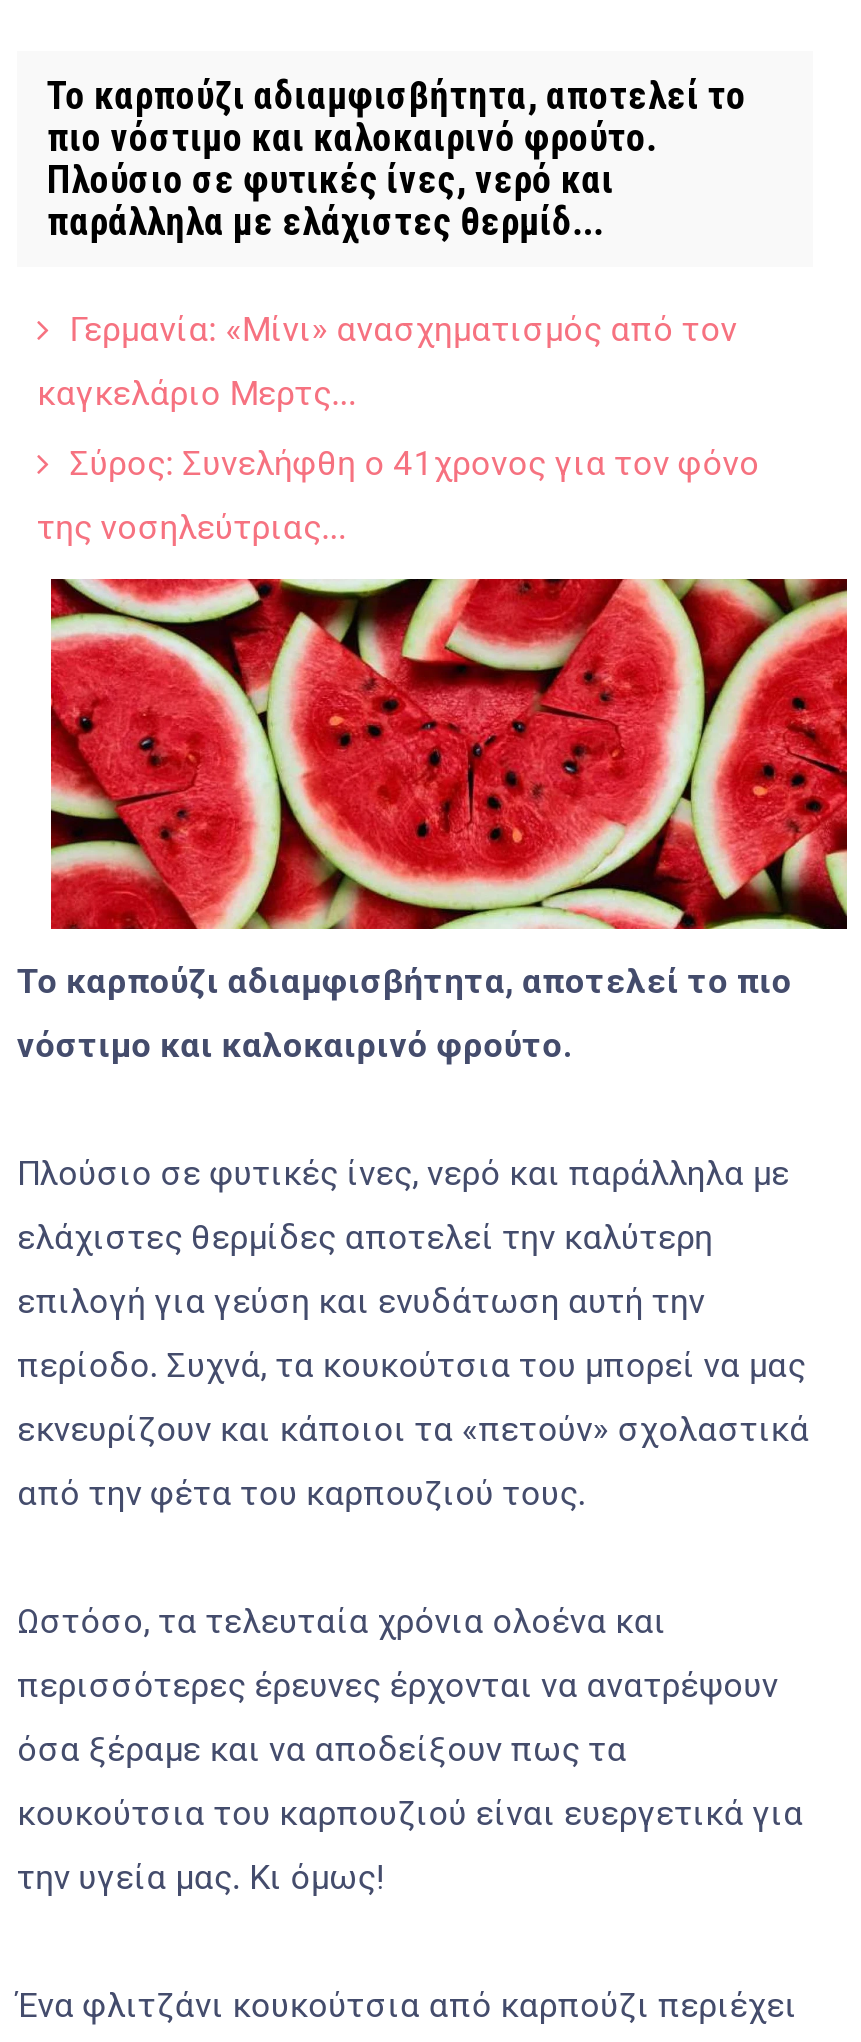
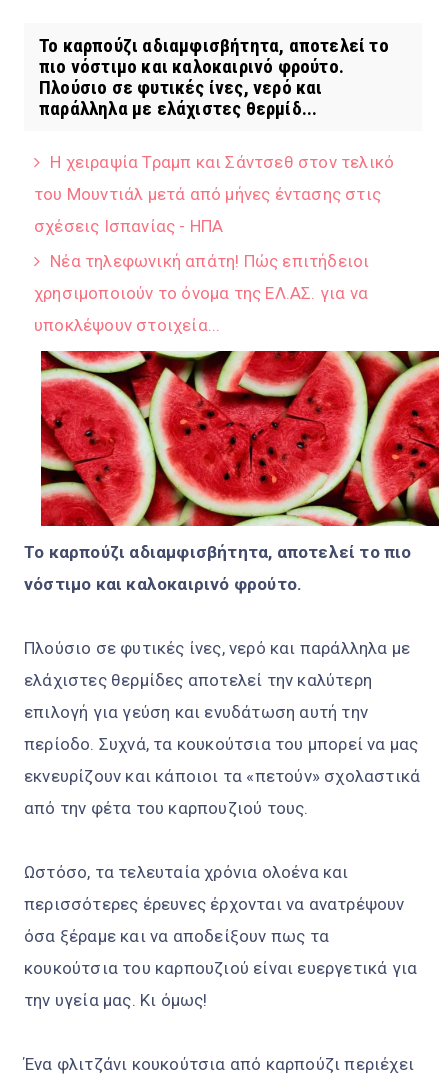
- Γερμανία: «Μίνι» ανασχηματισμός από τον
- καγκελάριο Μερτς...
- Σύρος: Συνελήφθη ο 41χρονος για τον φόνο
- της νοσηλεύτριας...
+ Η χειραψία Τραμπ και Σάντσεθ στον τελικό
+ του Μουντιάλ μετά από μήνες έντασης στις
+ σχέσεις Ισπανίας - ΗΠΑ
+ Νέα τηλεφωνική απάτη! Πώς επιτήδειοι
+ χρησιμοποιούν το όνομα της ΕΛ.ΑΣ. για να
+ υποκλέψουν στοιχεία...
